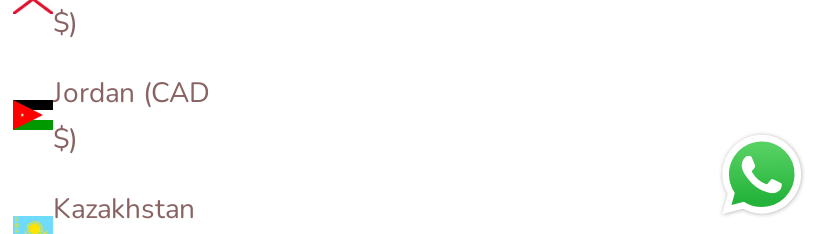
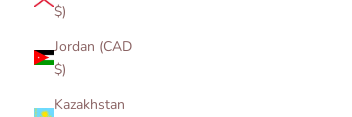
- [image]
